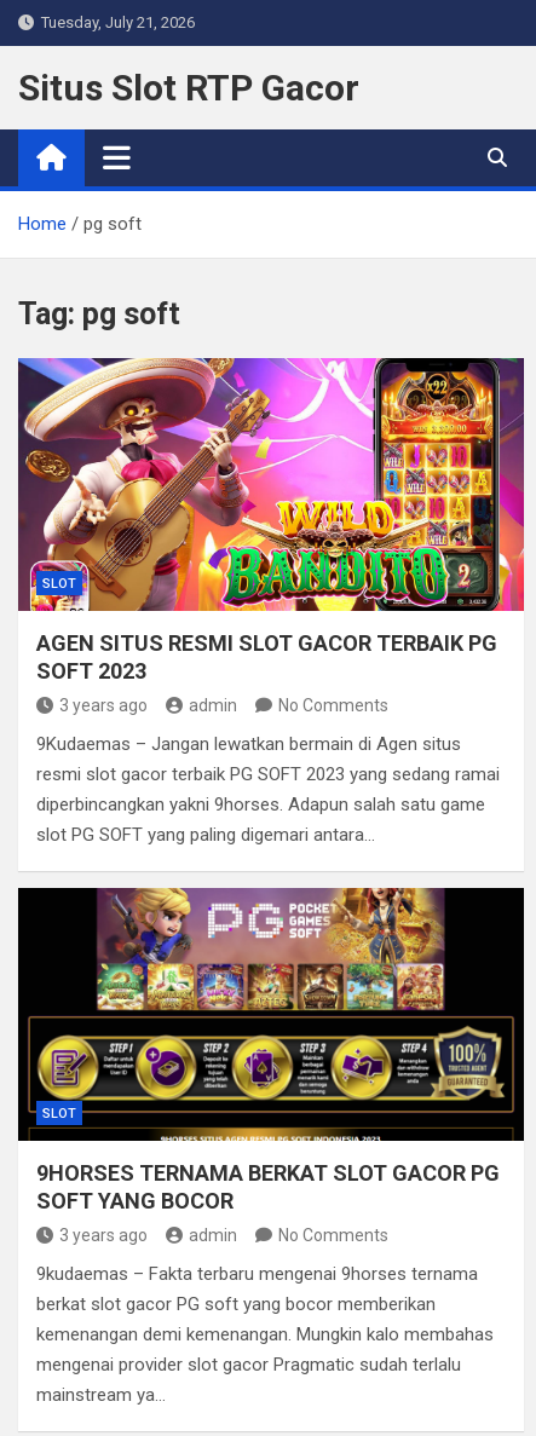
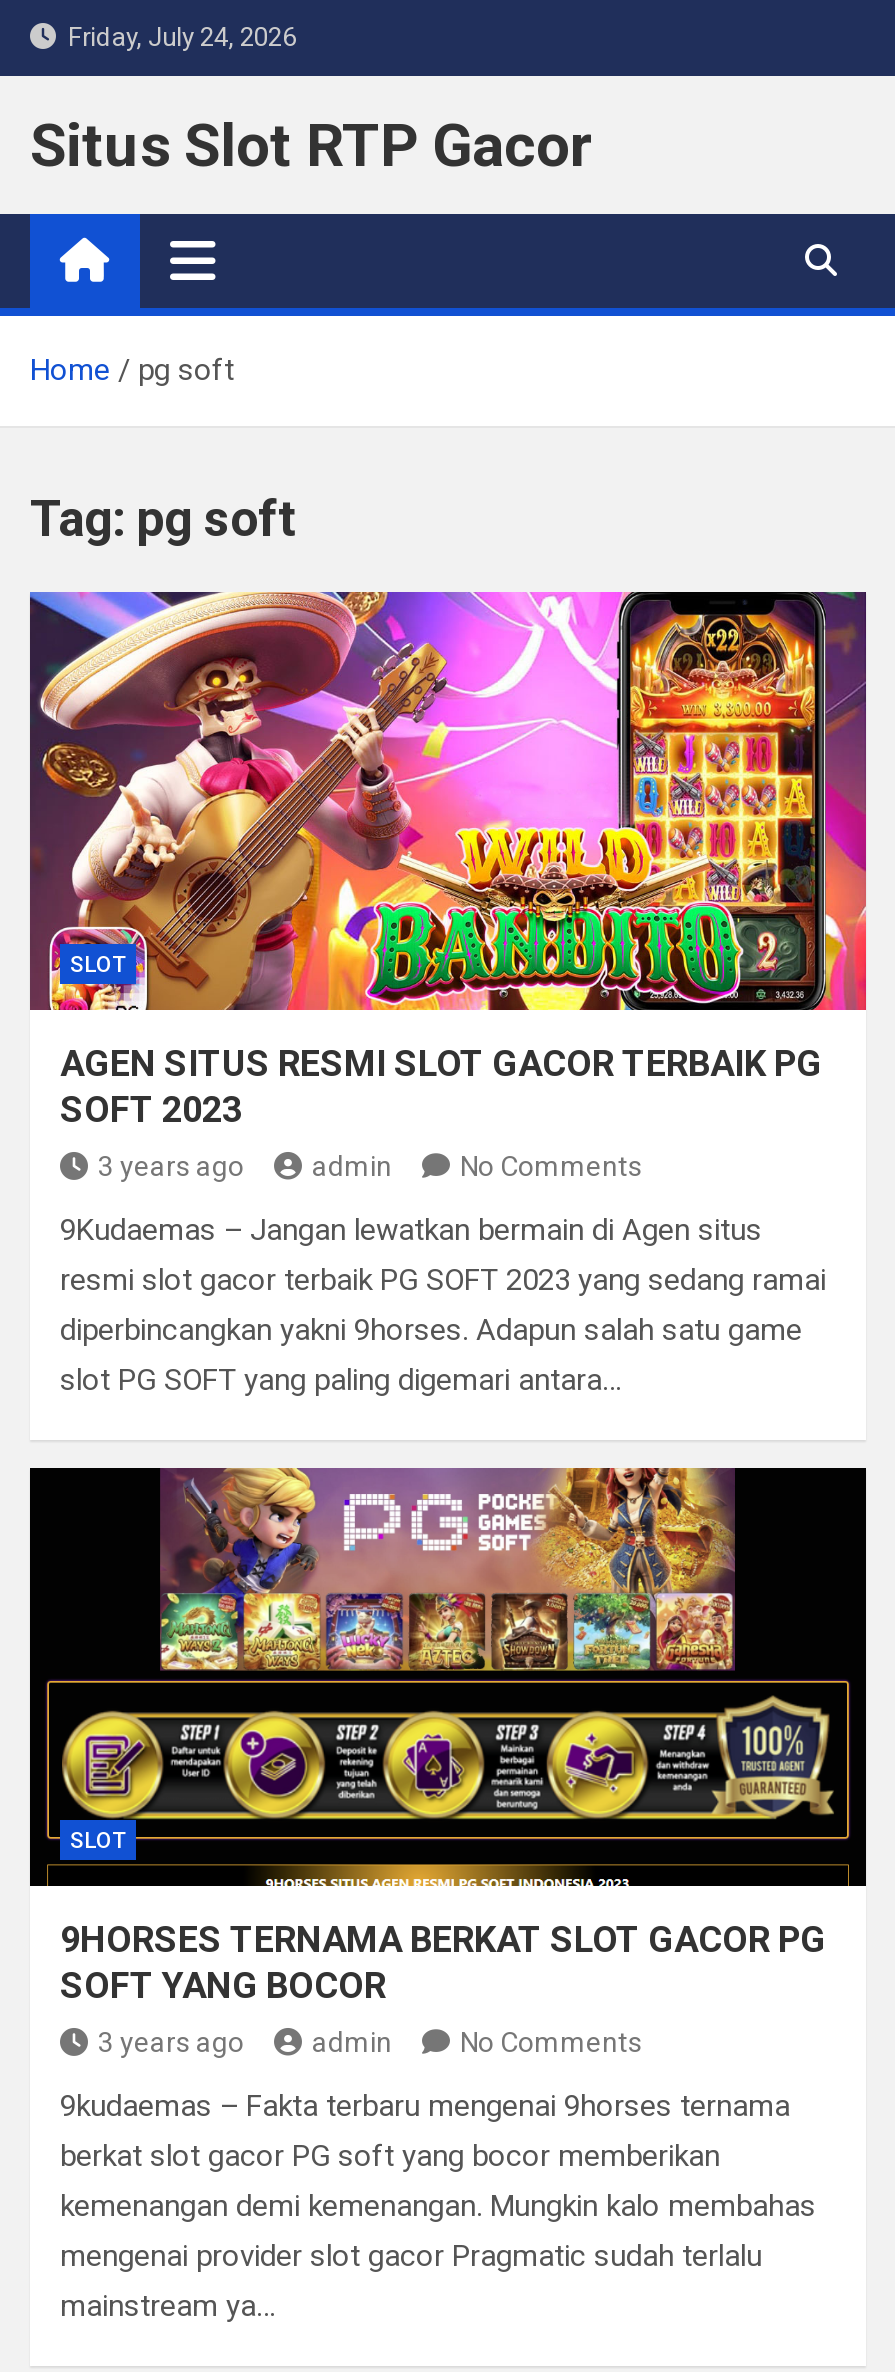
- Tuesday, July 21, 2026
+ Friday, July 24, 2026
